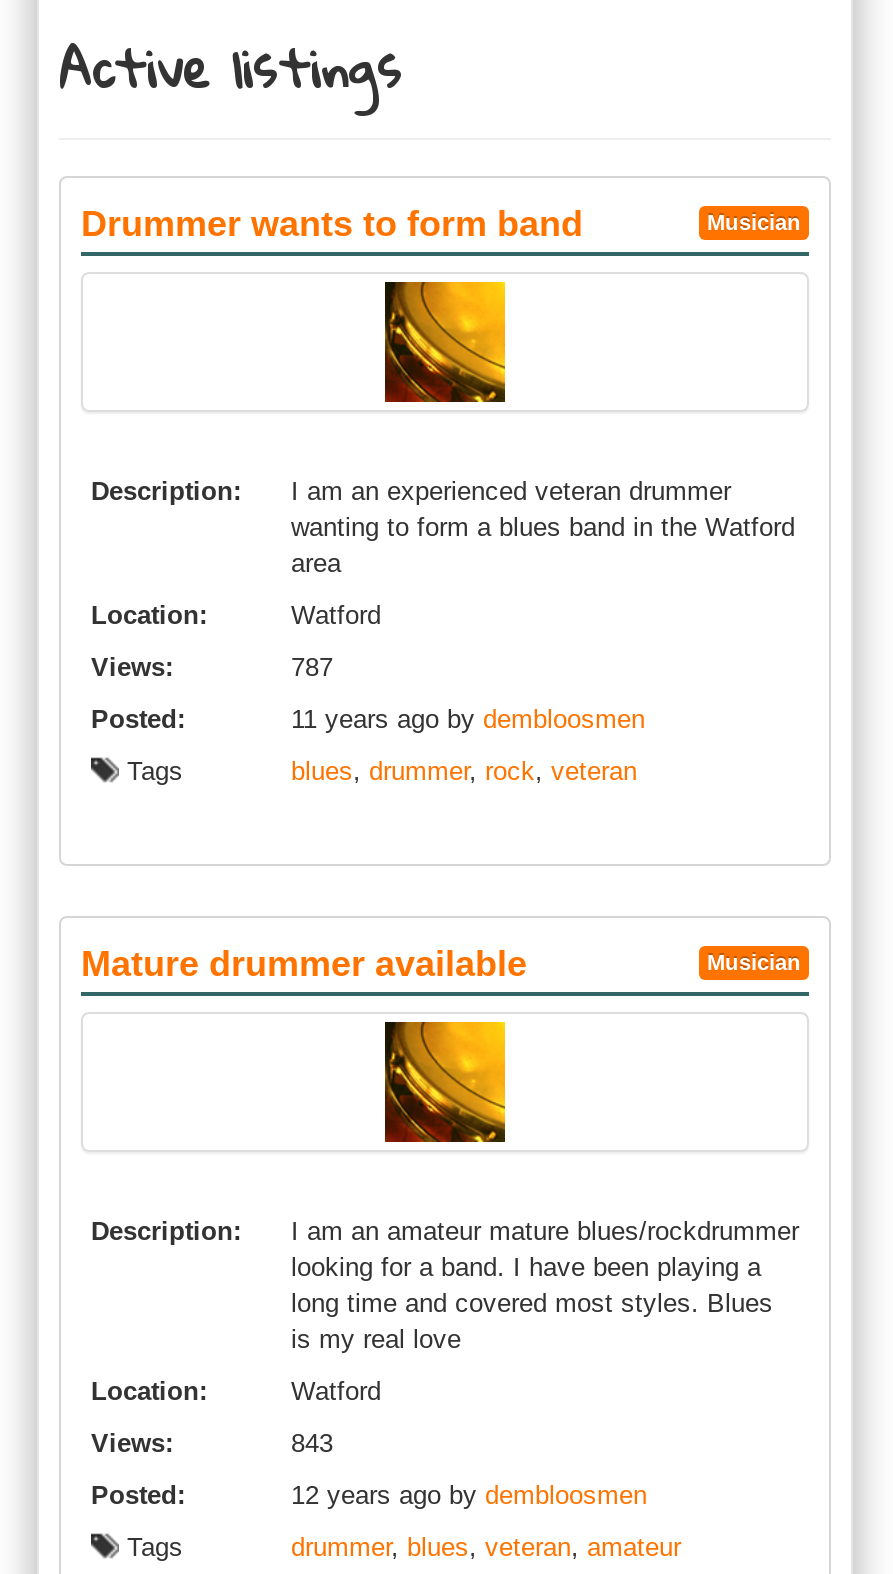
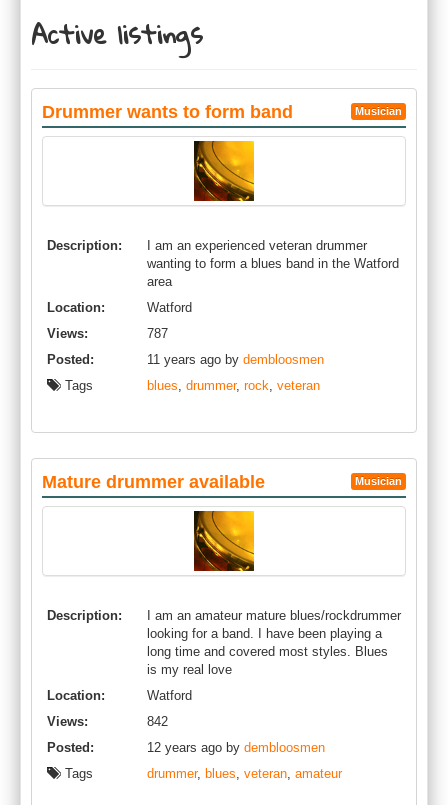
- 843
+ 842
